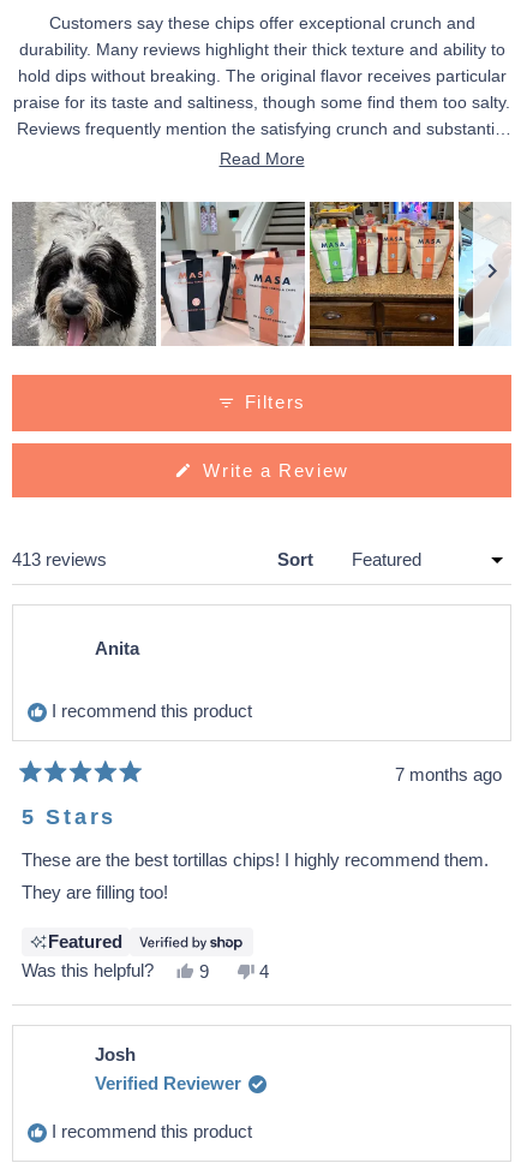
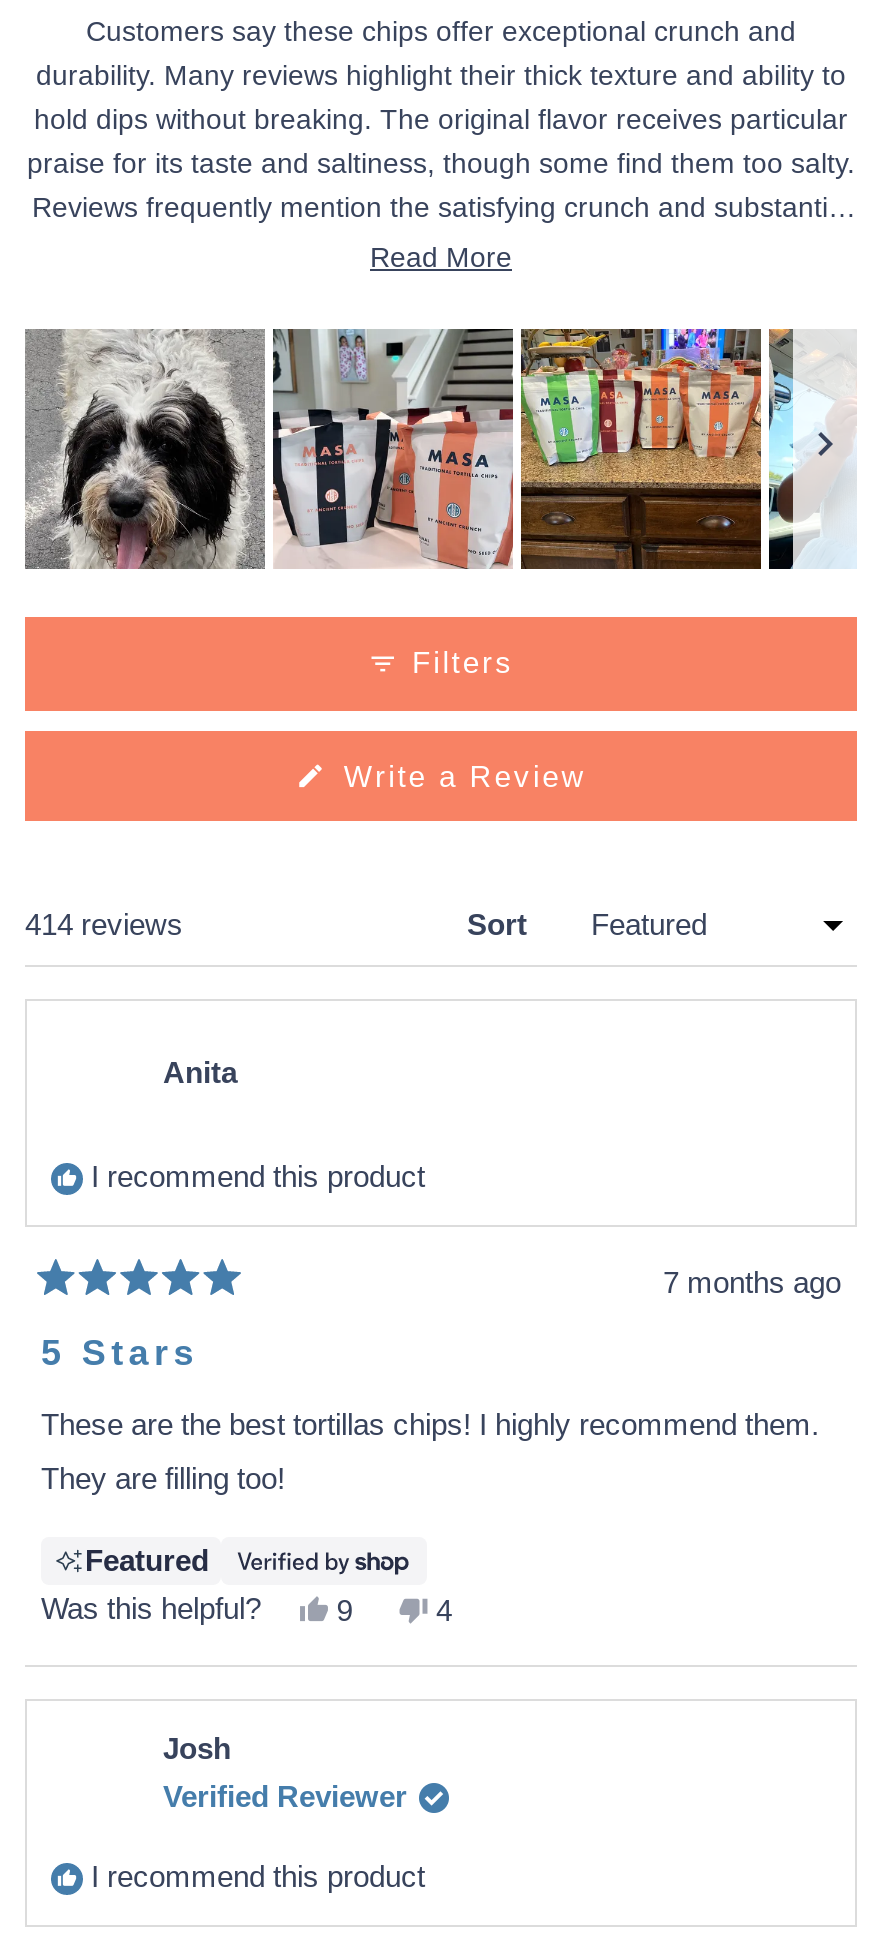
- 413 reviews
+ 414 reviews
